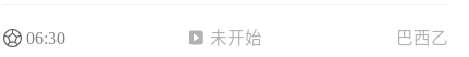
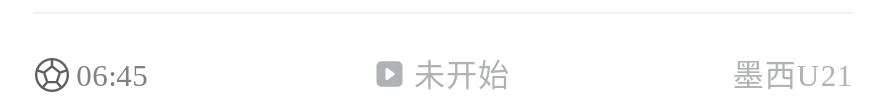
- 06:30
+ 06:45

- 巴西乙
+ 墨西U21
